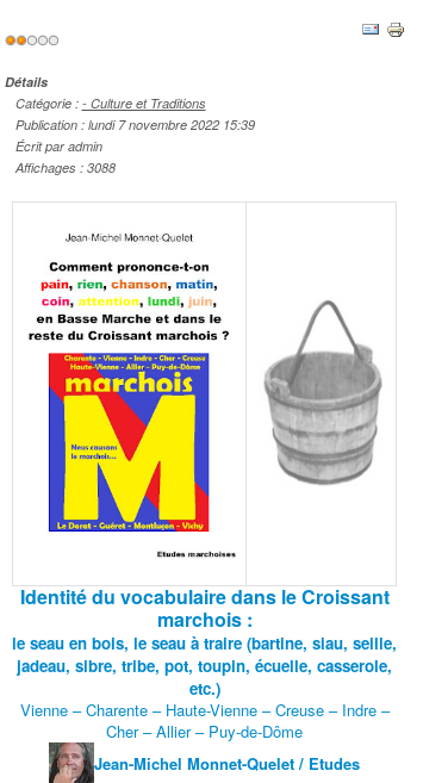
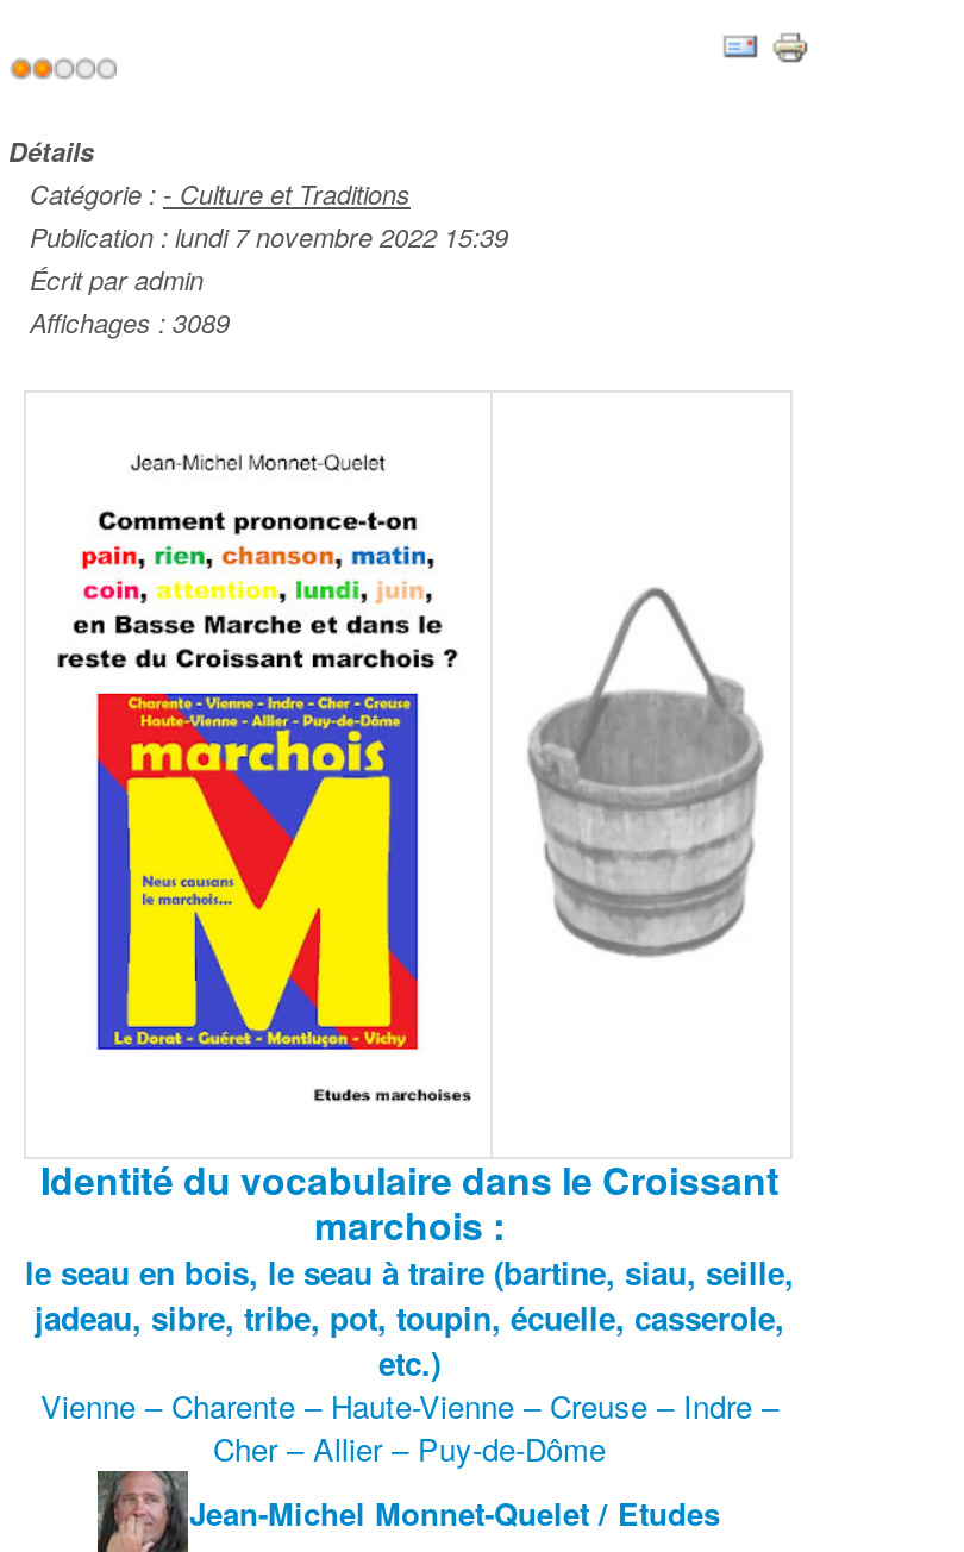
- Affichages : 3088
+ Affichages : 3089
